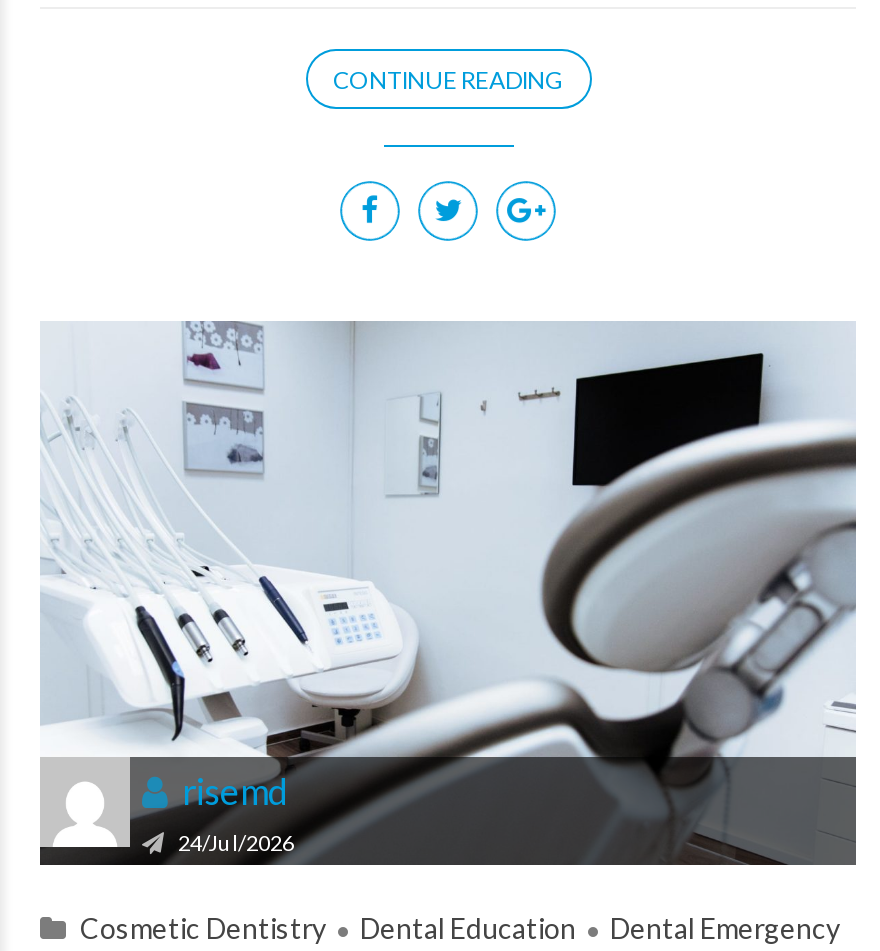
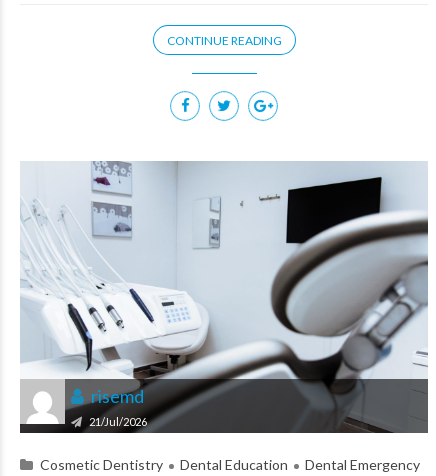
- 24/Jul/2026
+ 21/Jul/2026
